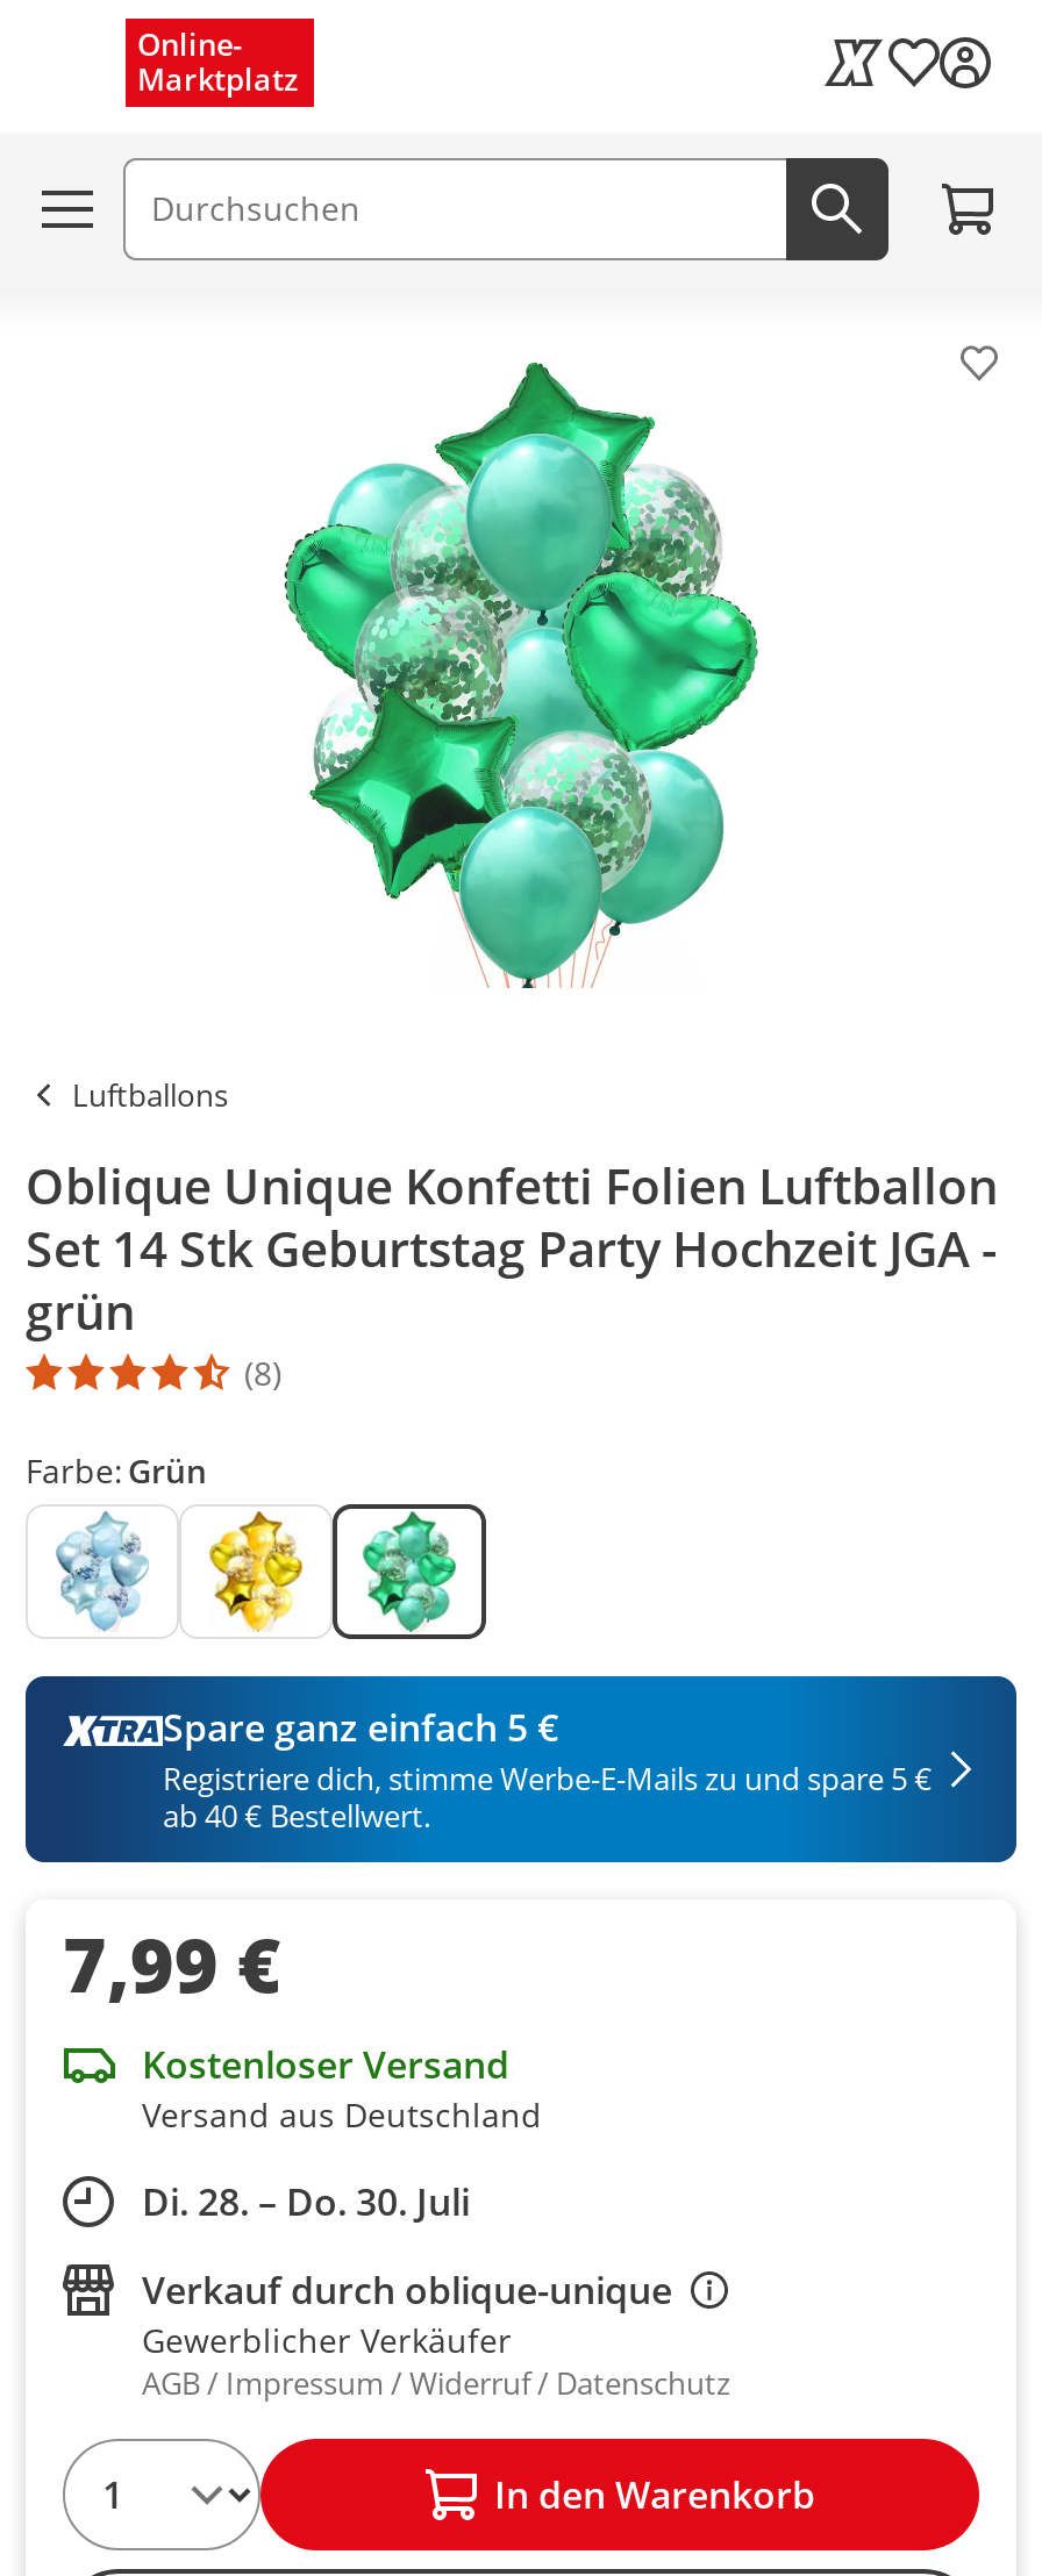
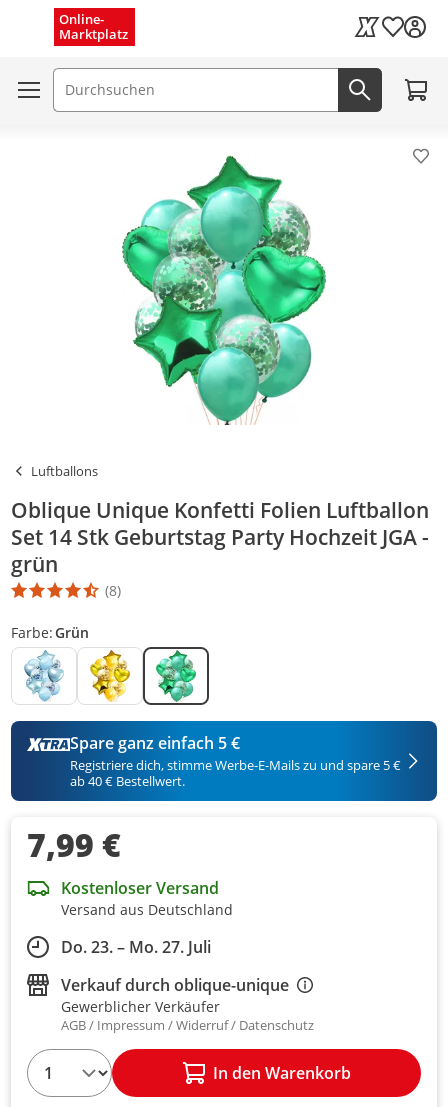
- Di. 28. – Do. 30. Juli
+ Do. 23. – Mo. 27. Juli
